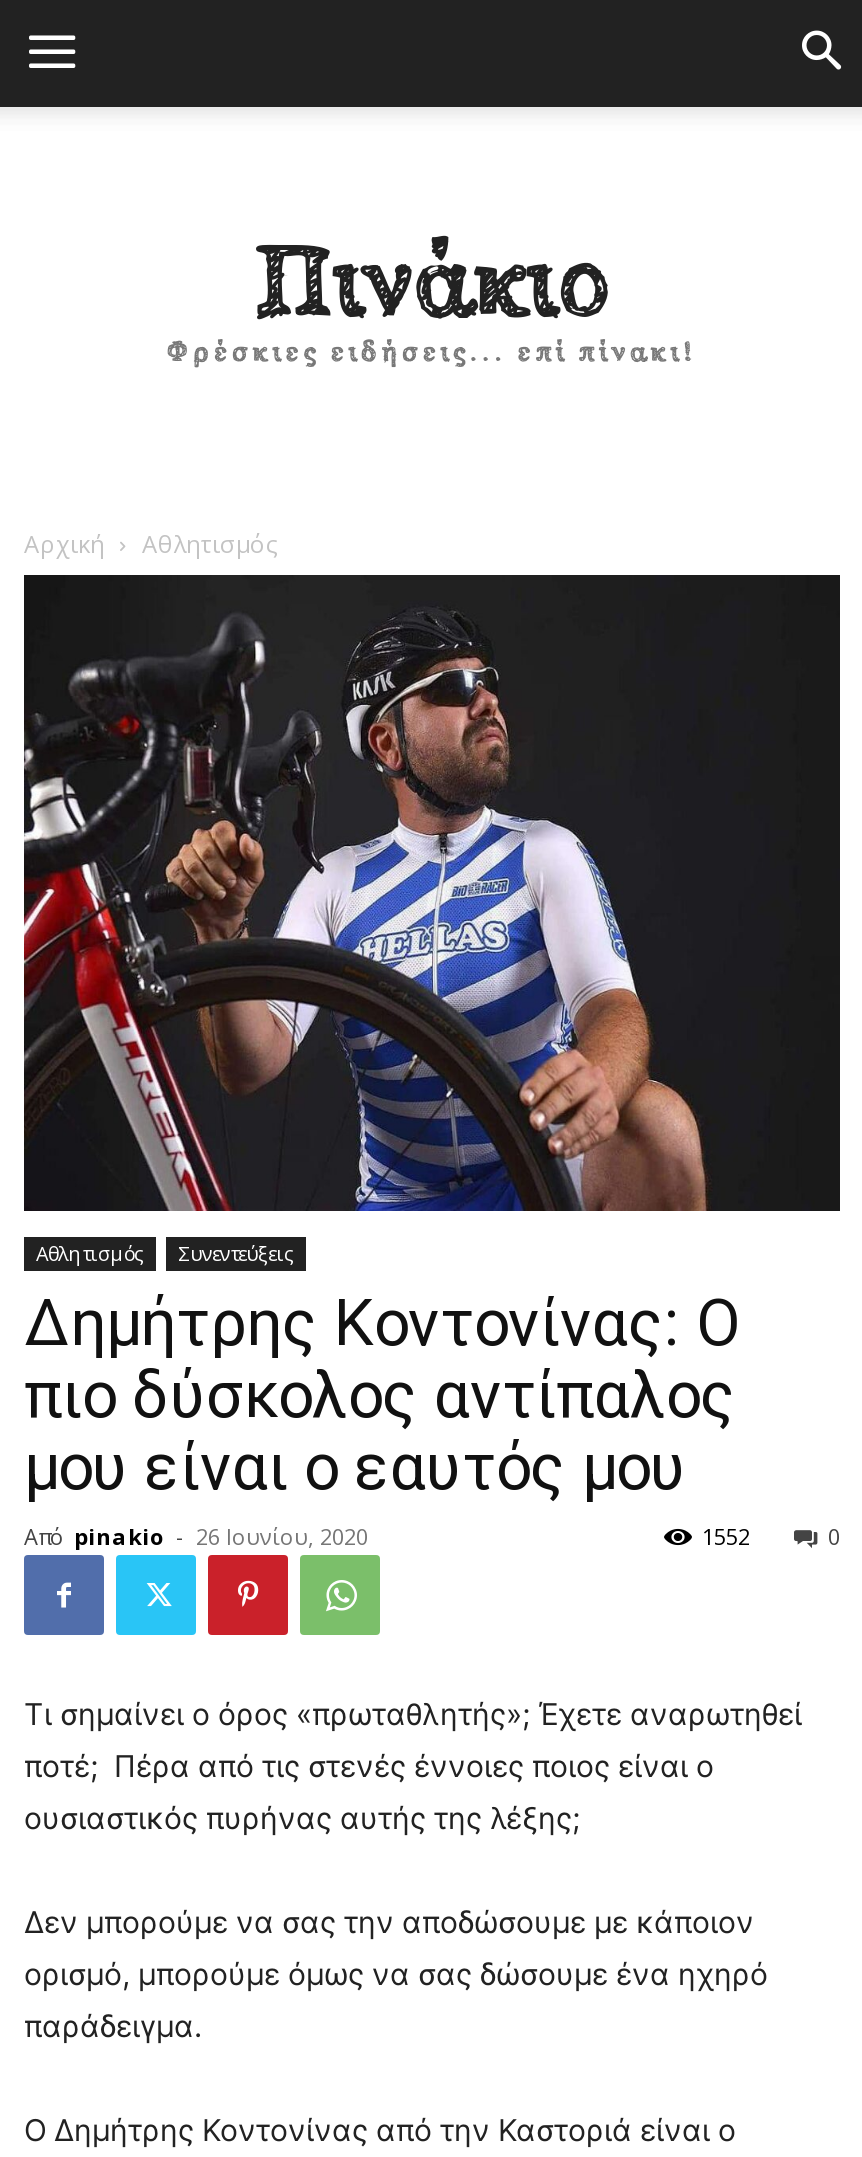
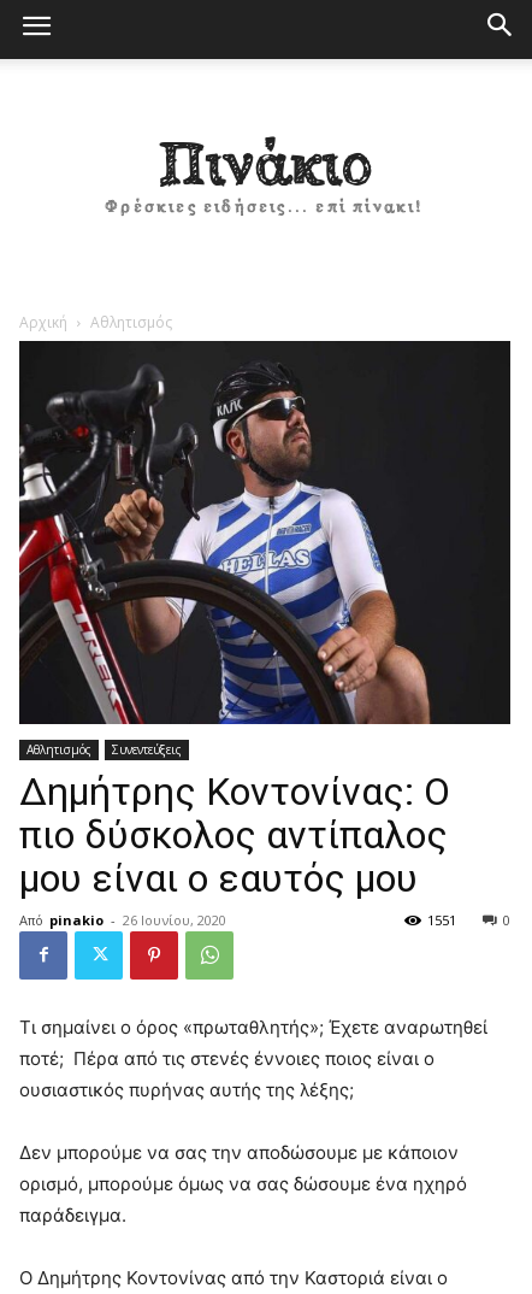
- 1552
+ 1551
